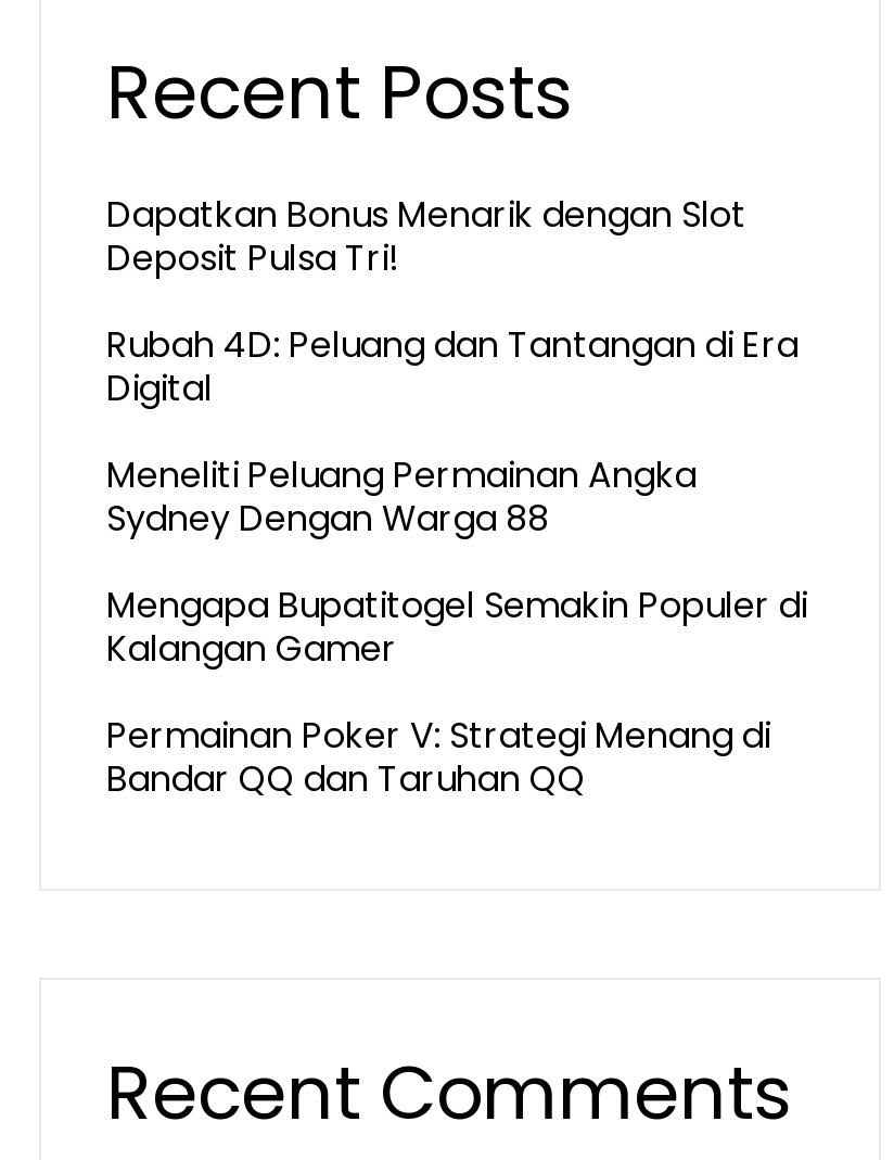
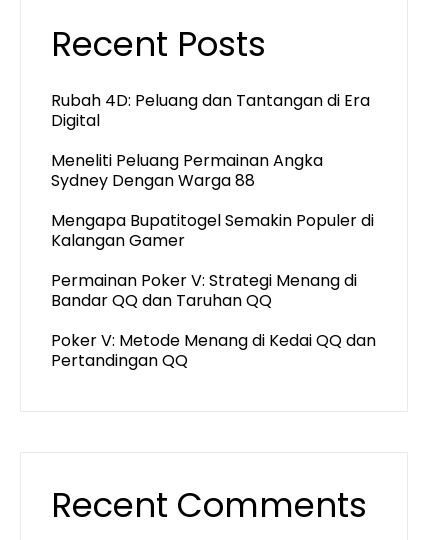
- Dapatkan Bonus Menarik dengan Slot
- Deposit Pulsa Tri!

moved up: Rubah 4D: Peluang dan Tantangan di Era | Digital | Meneliti Peluang Permainan Angka | Sydney Dengan Warga 88 | Mengapa Bupatitogel Semakin Populer di | Kalangan Gamer | Permainan Poker V: Strategi Menang di | Bandar QQ dan Taruhan QQ

+ Poker V: Metode Menang di Kedai QQ dan
+ Pertandingan QQ
